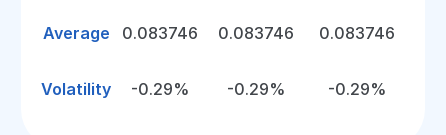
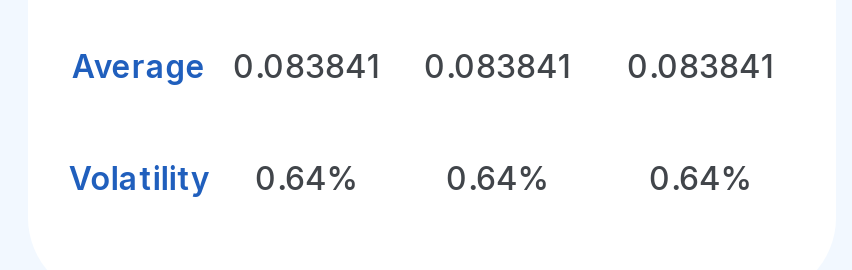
- 0.083746
+ 0.083841

- 0.083746
+ 0.083841

- 0.083746
+ 0.083841

- -0.29%
+ 0.64%

- -0.29%
+ 0.64%

- -0.29%
+ 0.64%
